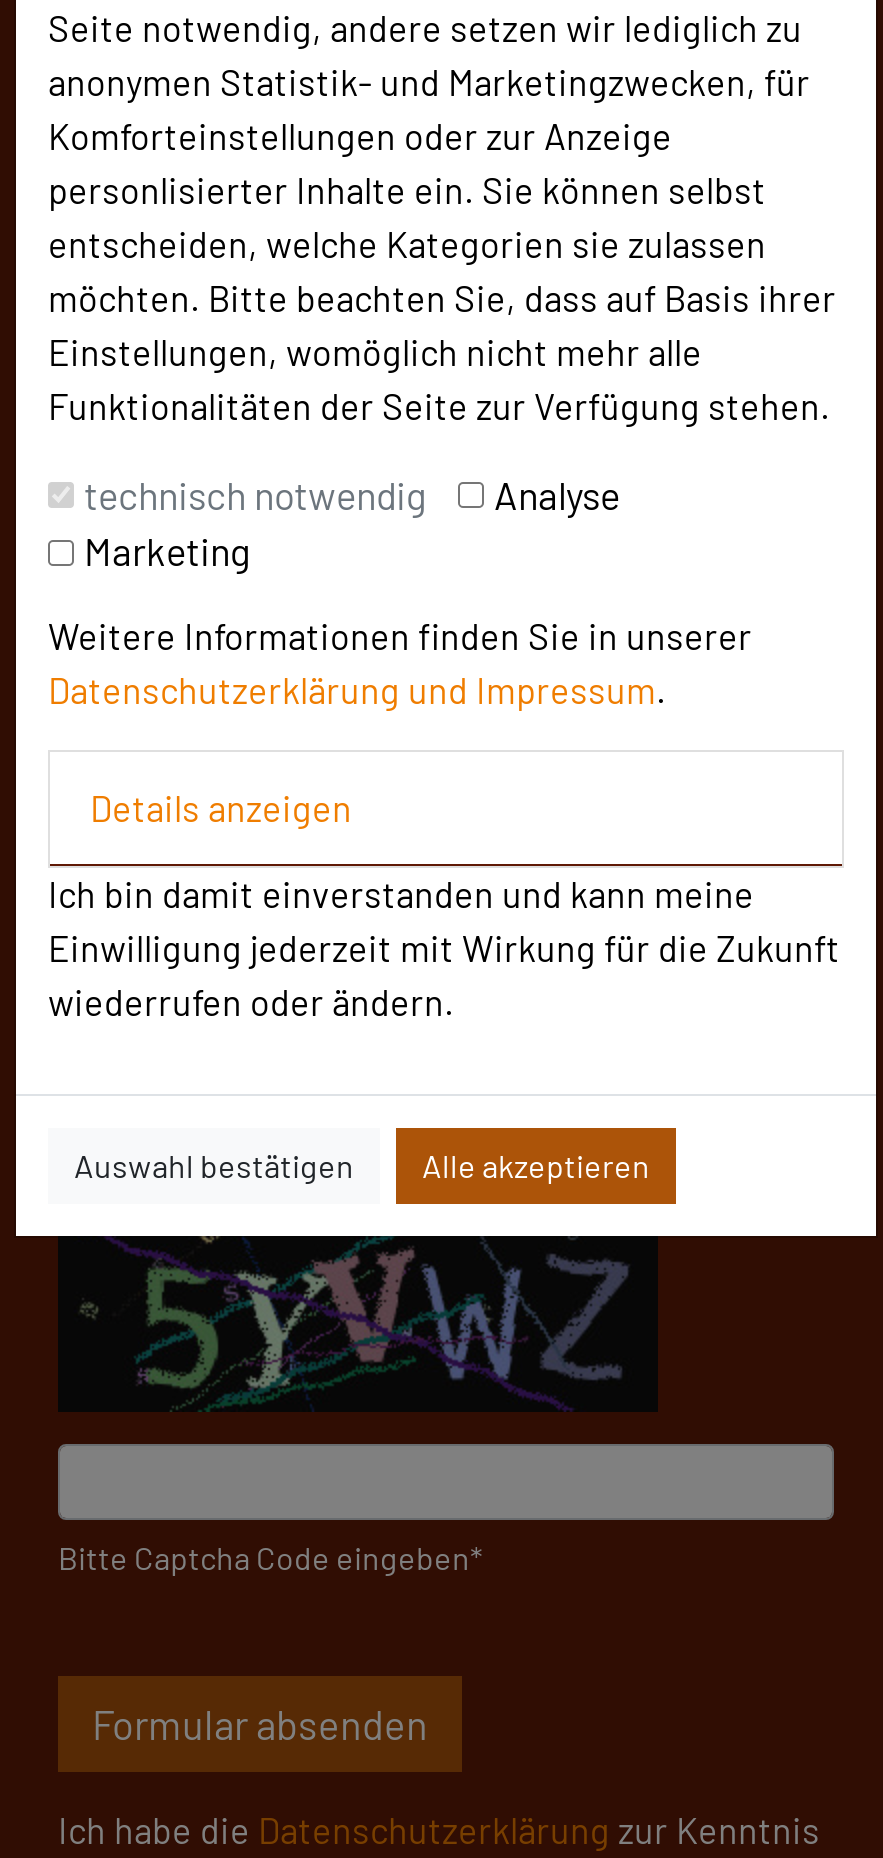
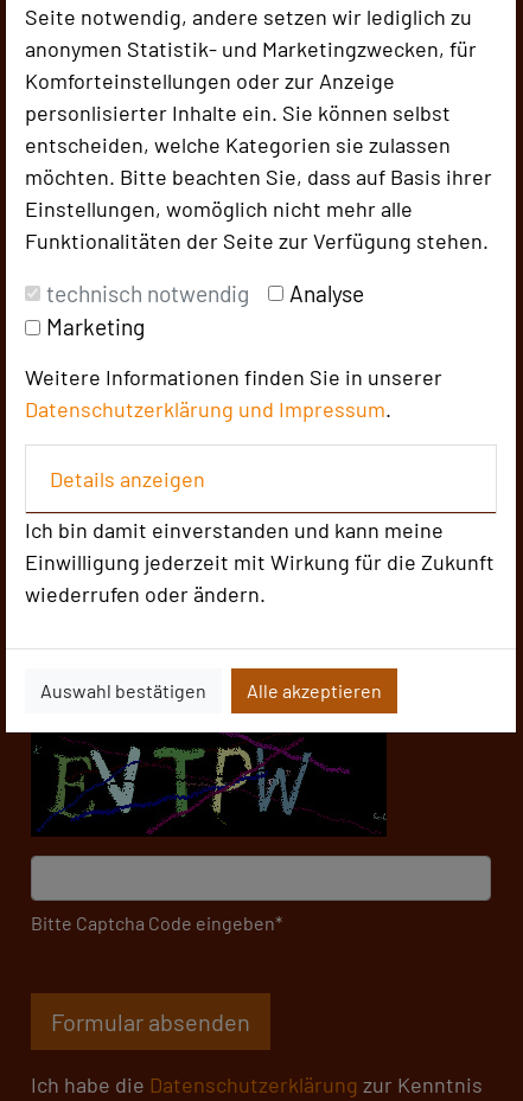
- [image]
+ [image]
